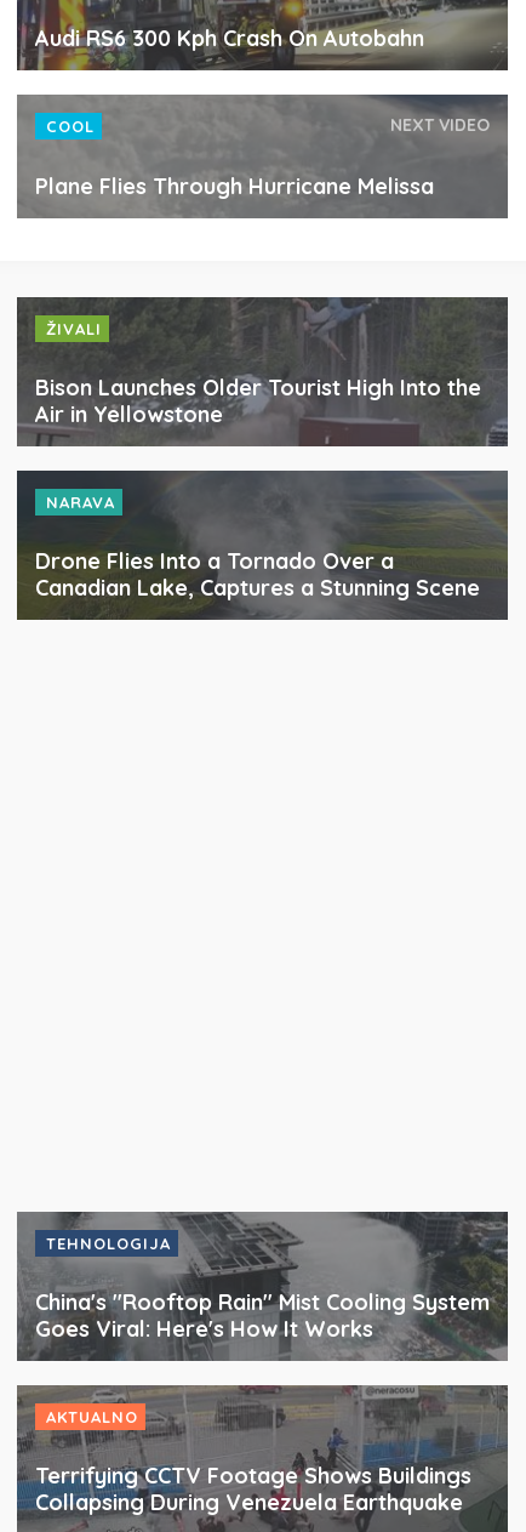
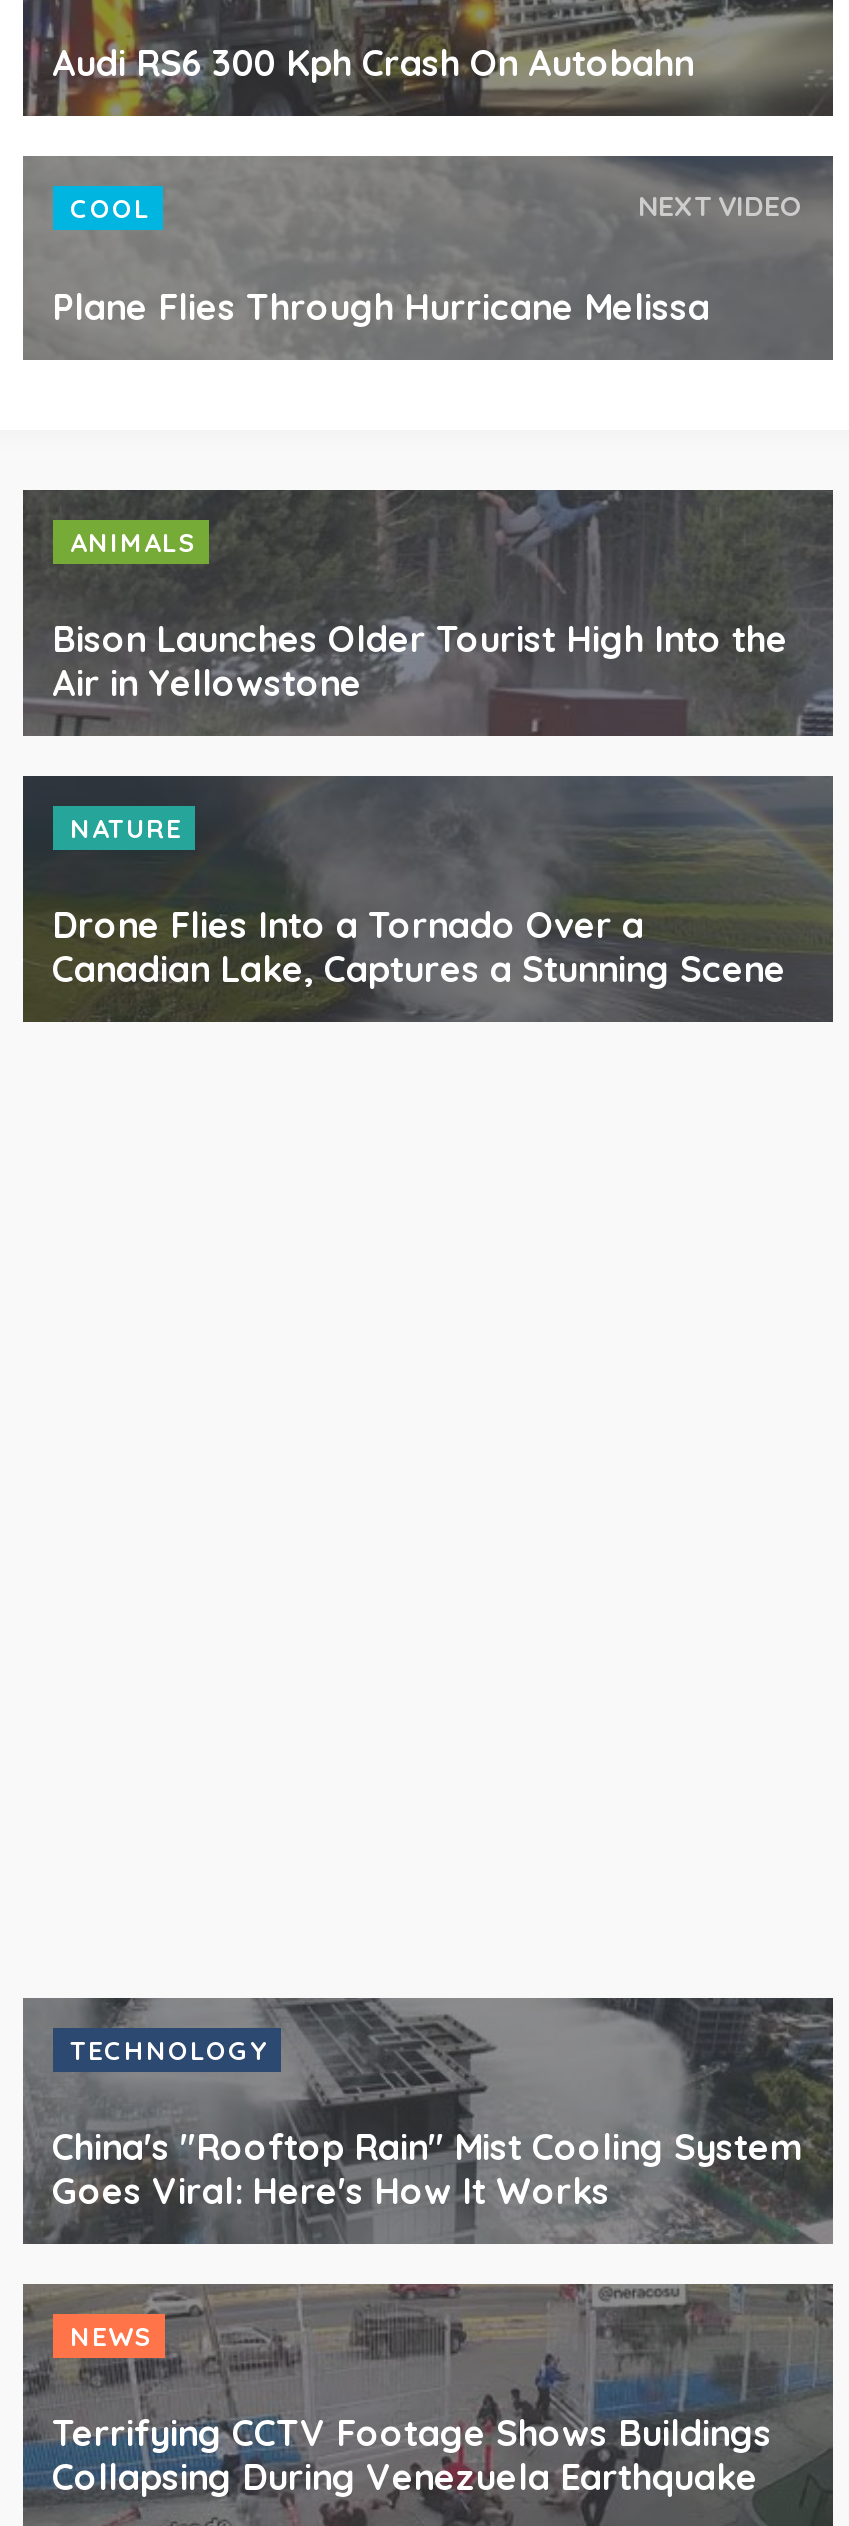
- ŽIVALI
+ ANIMALS

- NARAVA
+ NATURE

- TEHNOLOGIJA
+ TECHNOLOGY

- AKTUALNO
+ NEWS
